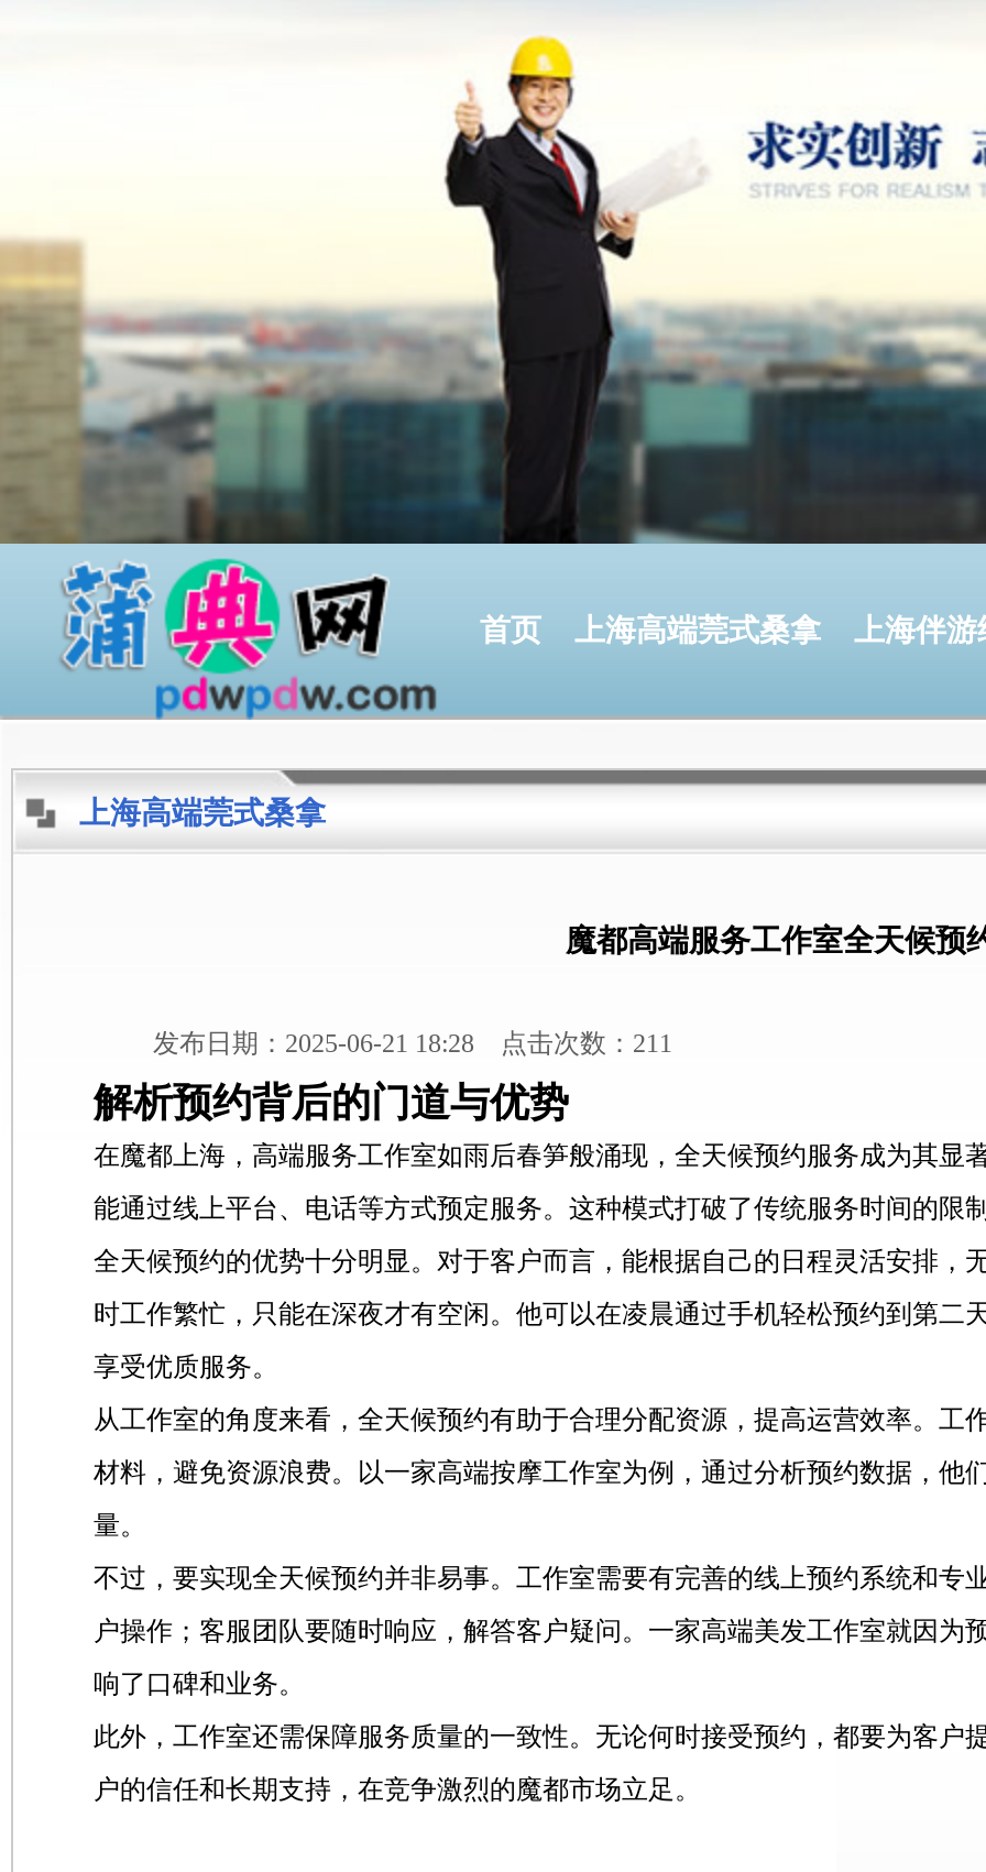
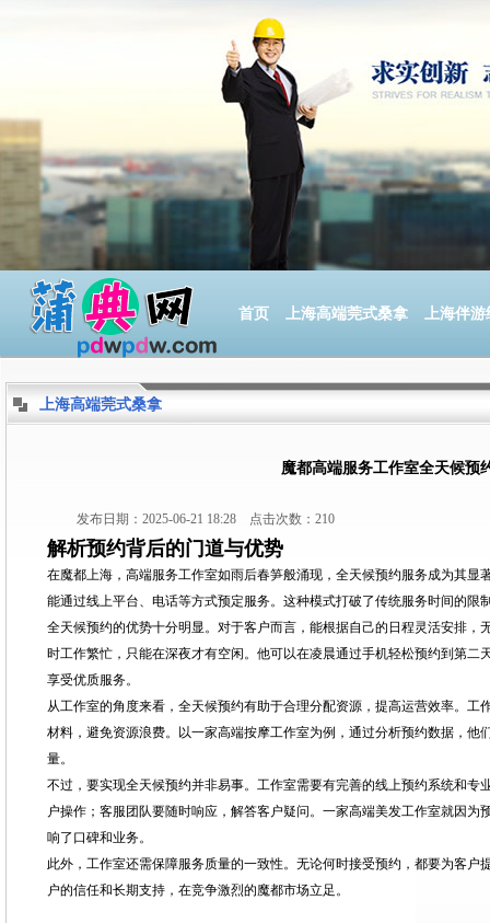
- 发布日期：2025-06-21 18:28 点击次数：211
+ 发布日期：2025-06-21 18:28 点击次数：210
